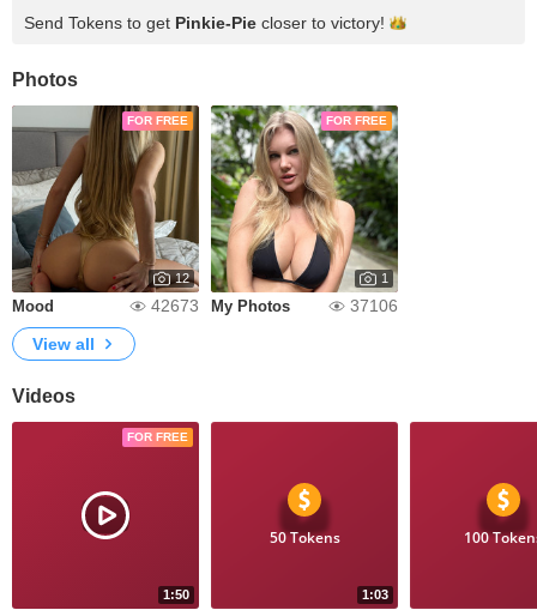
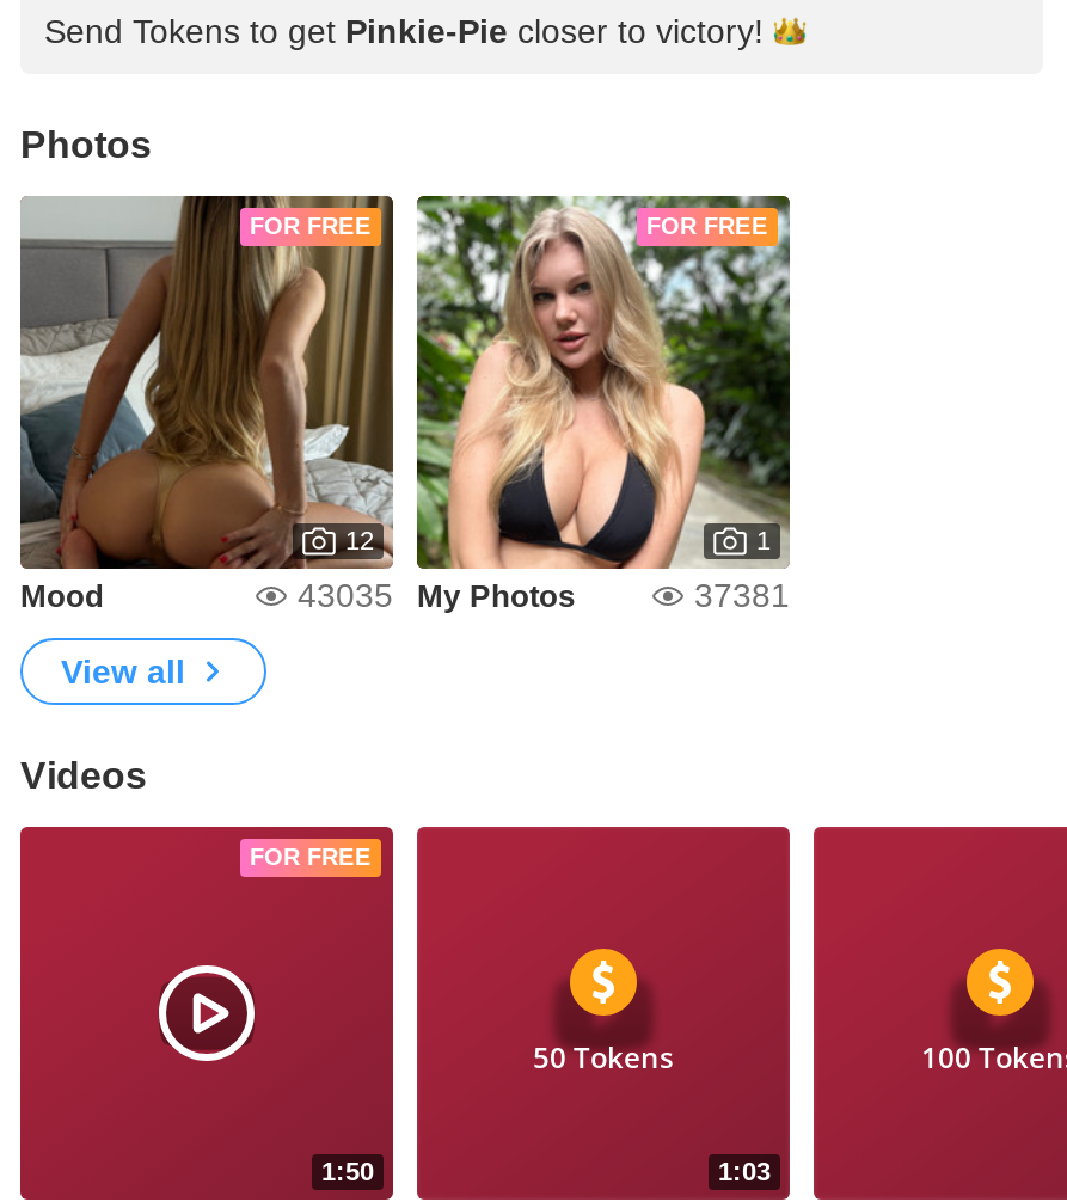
- 42673 My Photos
+ 43035 My Photos

- 37106
+ 37381
